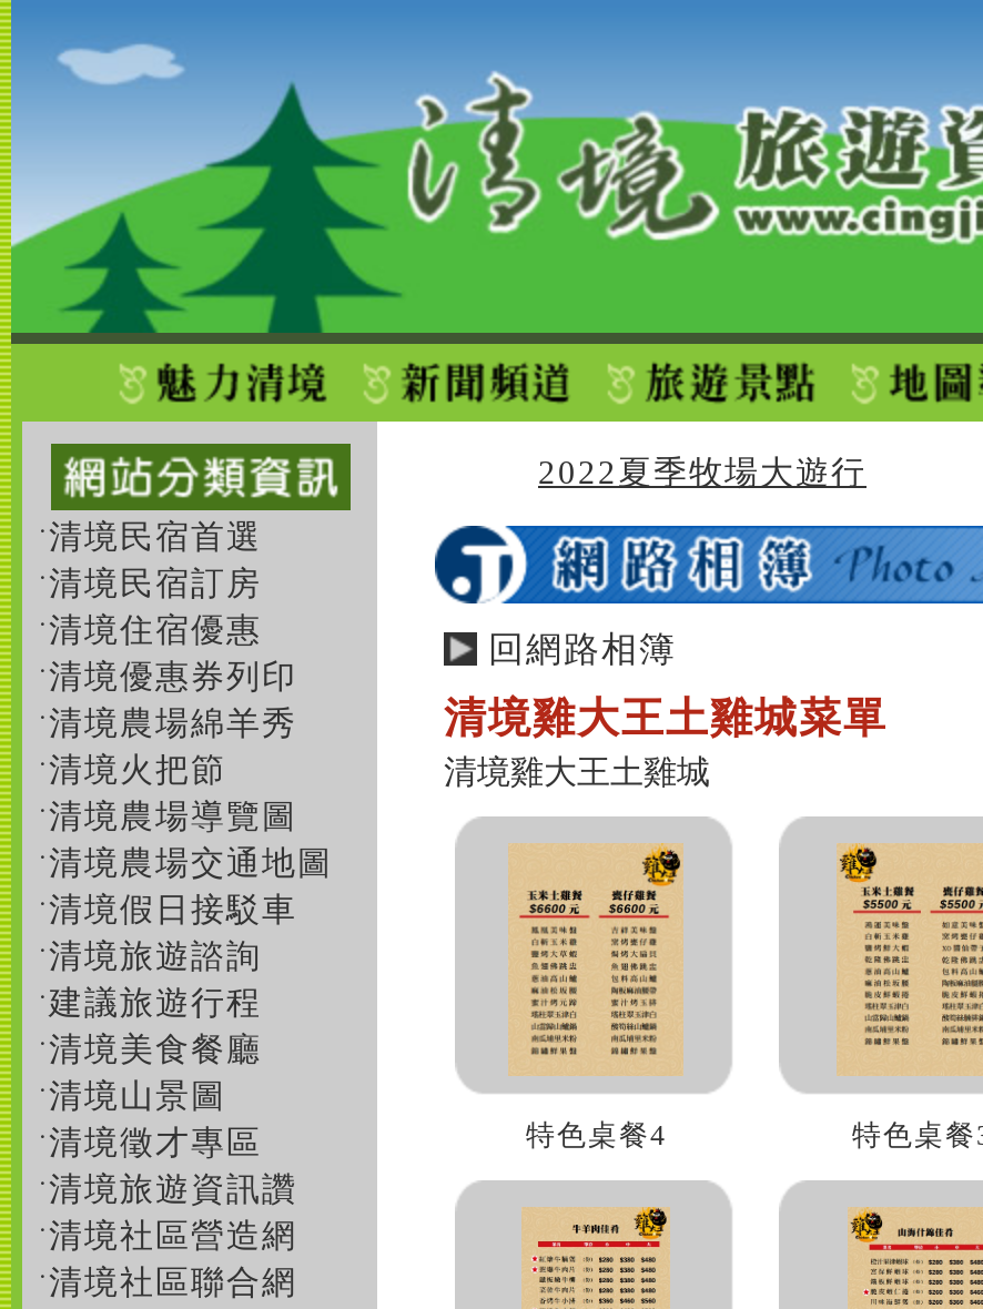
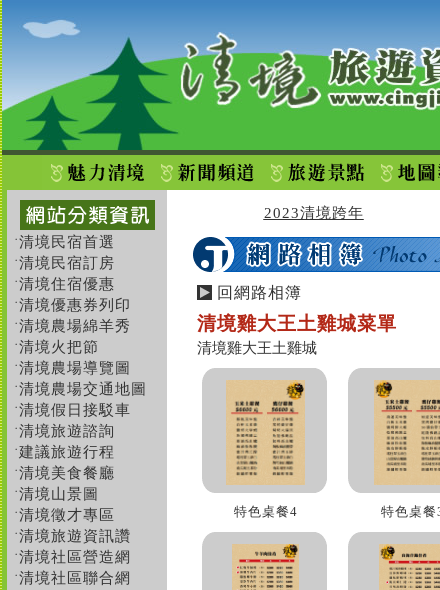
- 2022夏季牧場大遊行
+ 2023清境跨年
